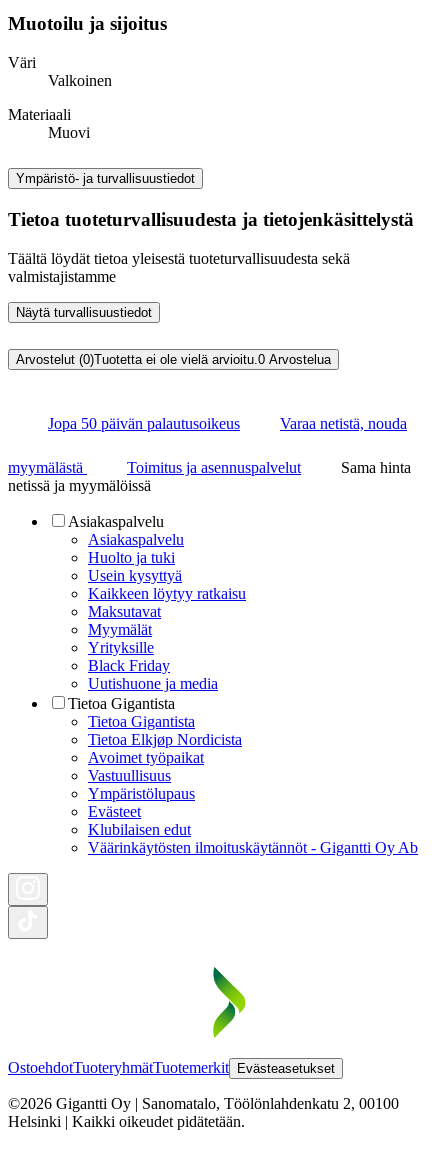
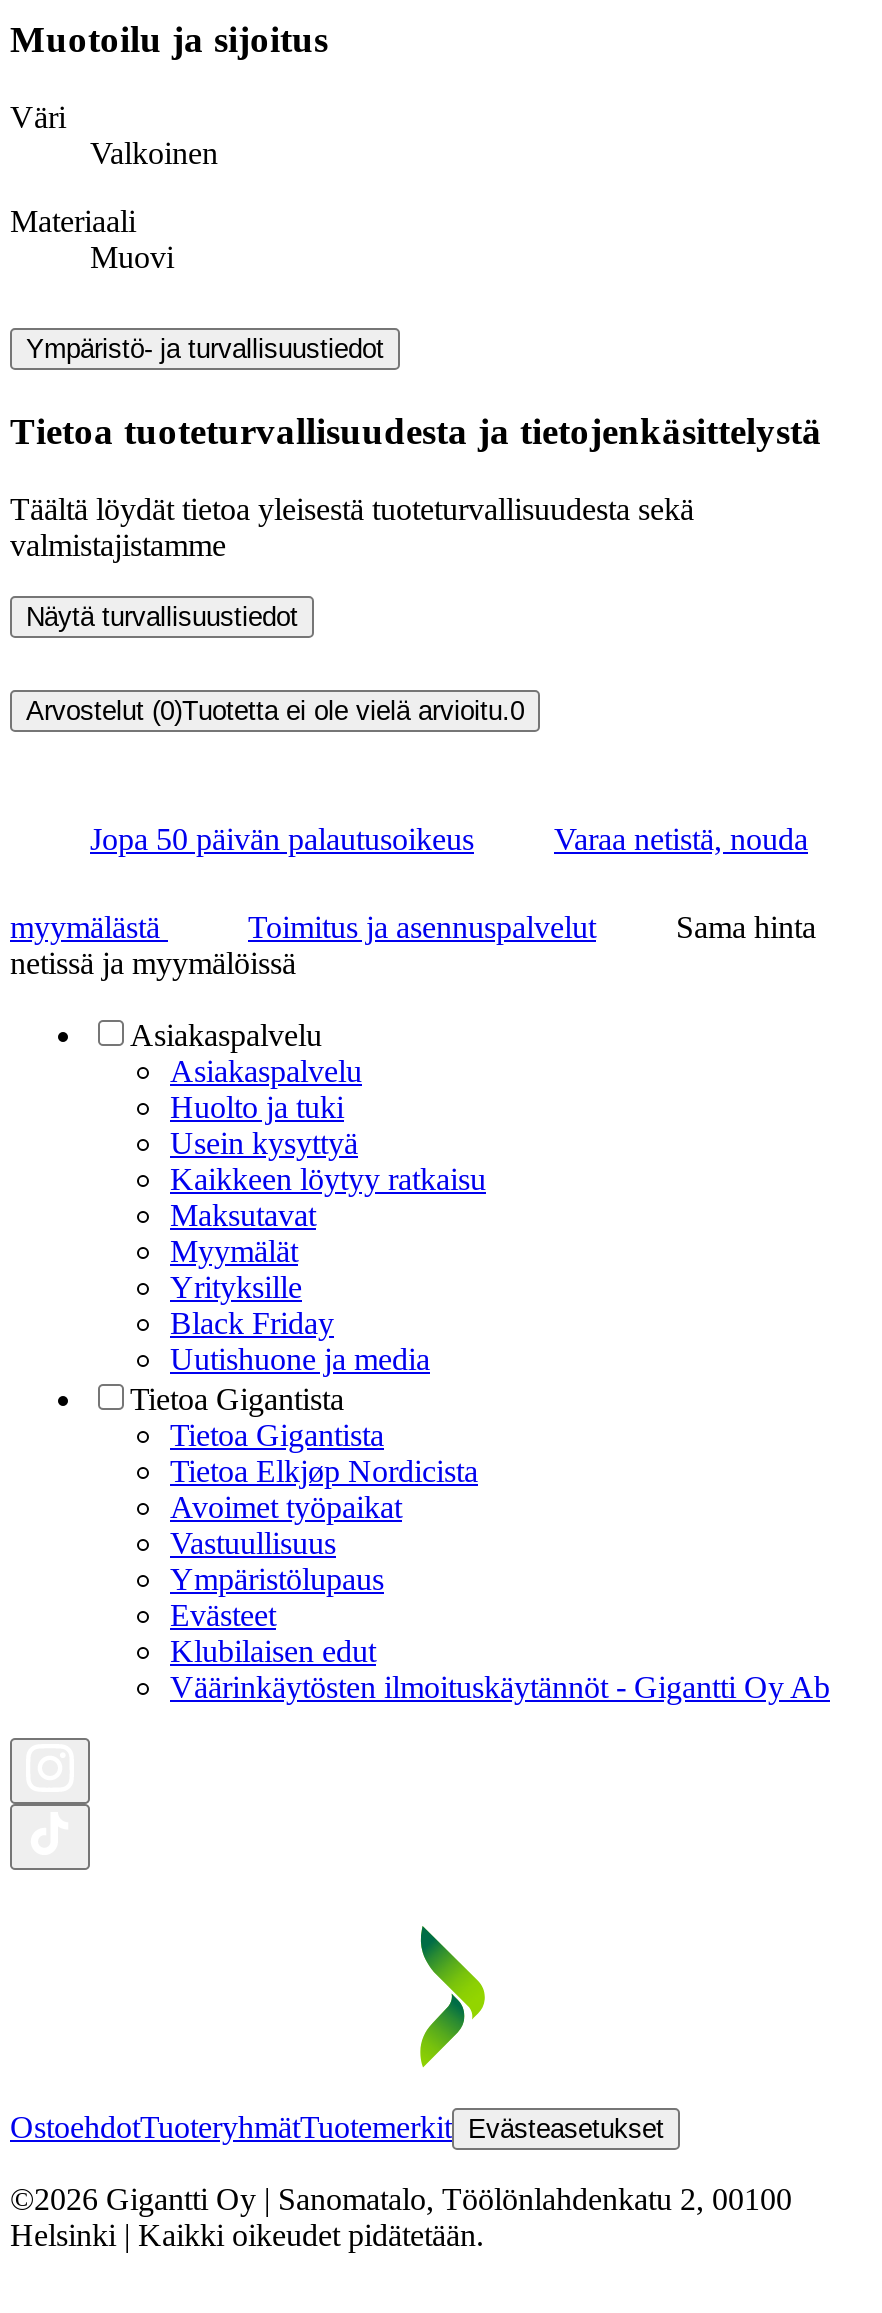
- Arvostelut (0)Tuotetta ei ole vielä arvioitu.0 Arvostelua
+ Arvostelut (0)Tuotetta ei ole vielä arvioitu.0
